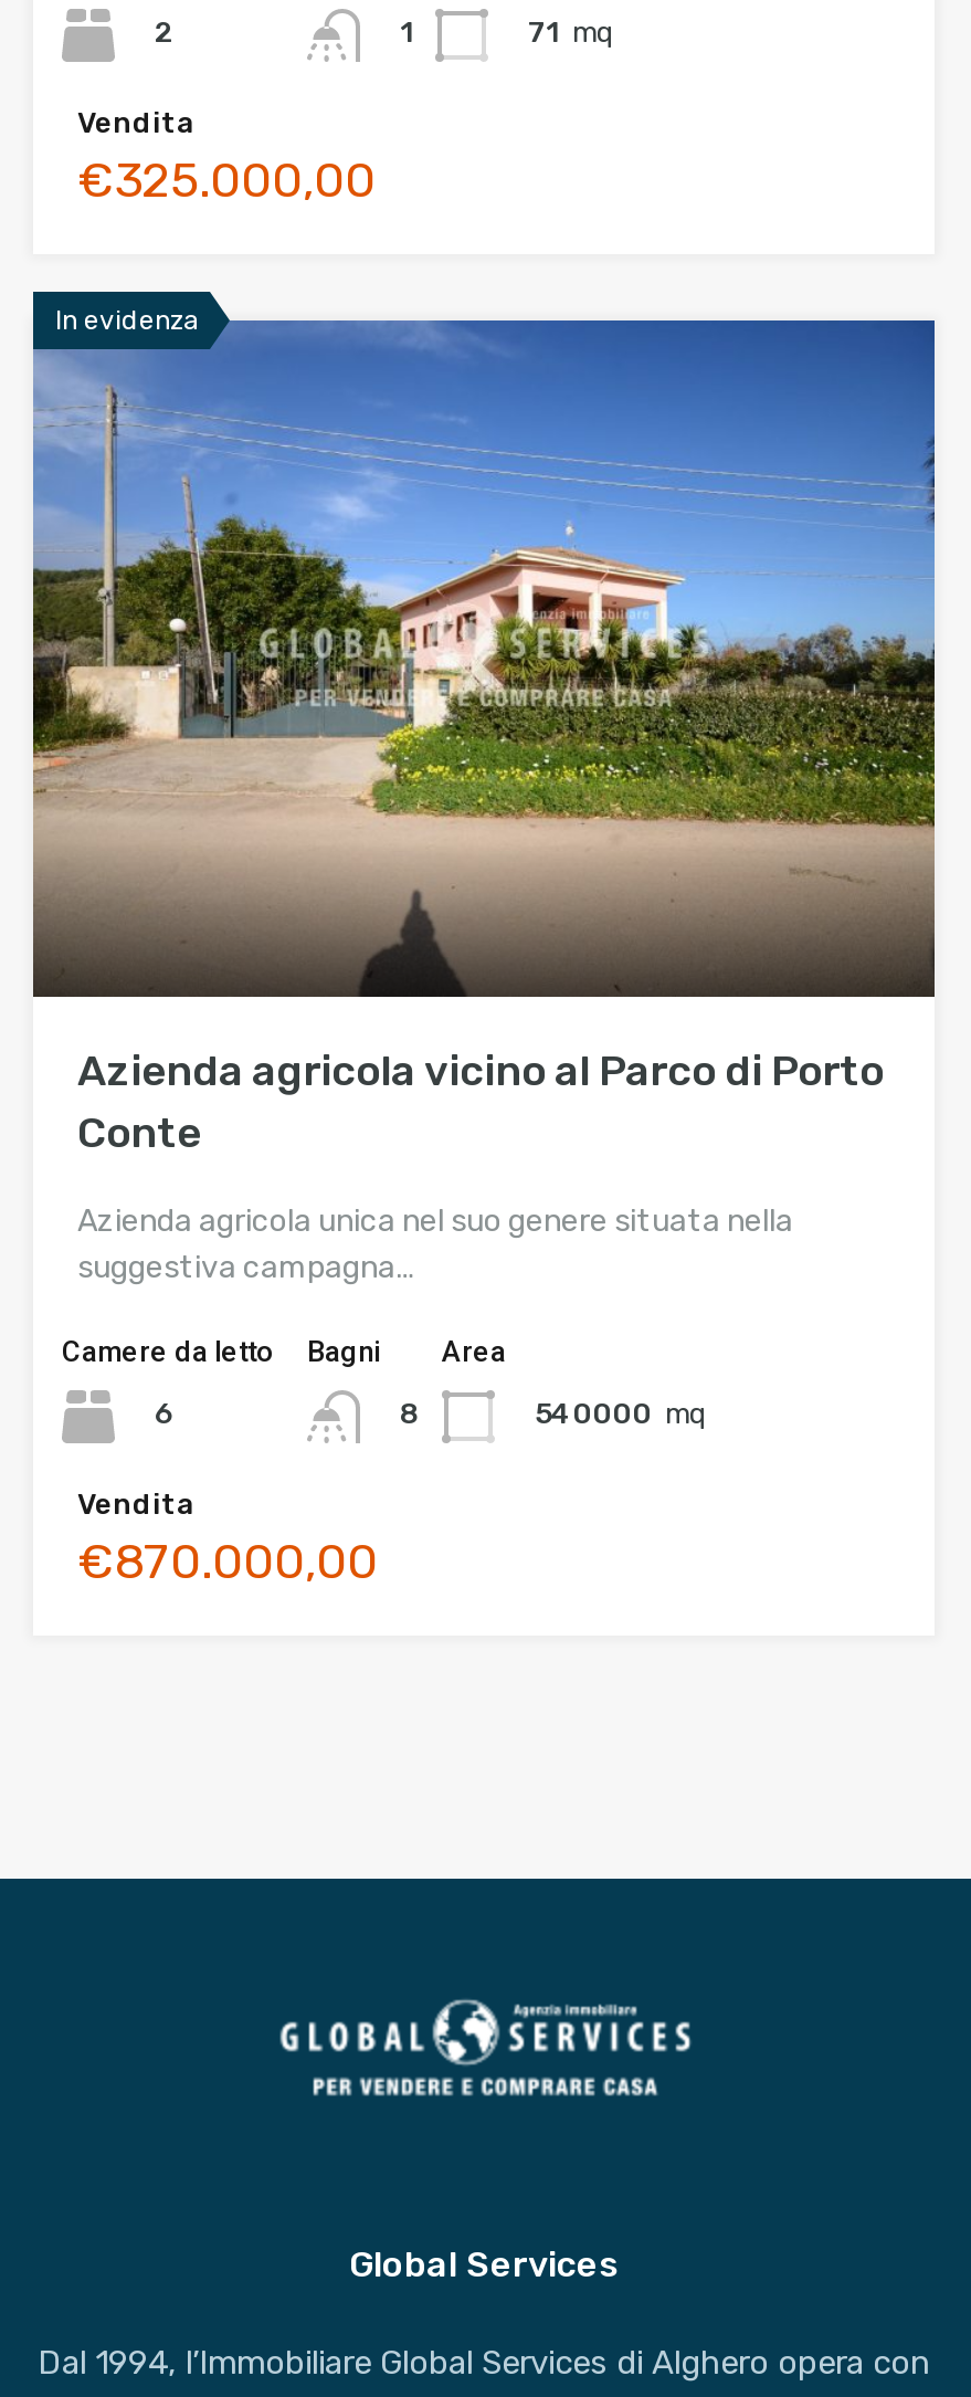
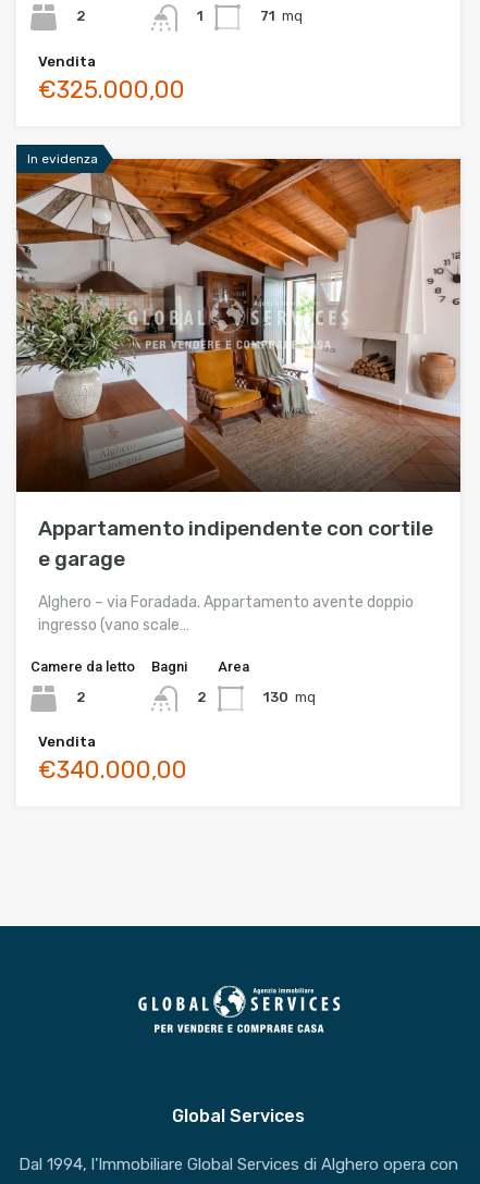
- [image]
- Azienda agricola vicino al Parco di Porto
- Conte
+ [image]
+ Appartamento indipendente con cortile
+ e garage

- Azienda agricola unica nel suo genere situata nella
- suggestiva campagna…
+ Alghero – via Foradada. Appartamento avente doppio
+ ingresso (vano scale…

- 6
+ 2

- 8
+ 2

- 540000 mq
+ 130 mq

- €870.000,00
+ €340.000,00
